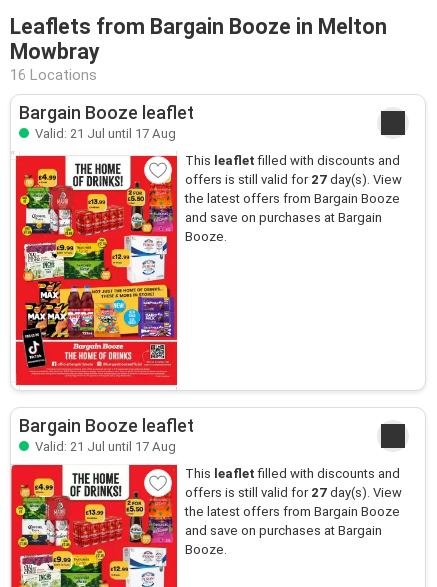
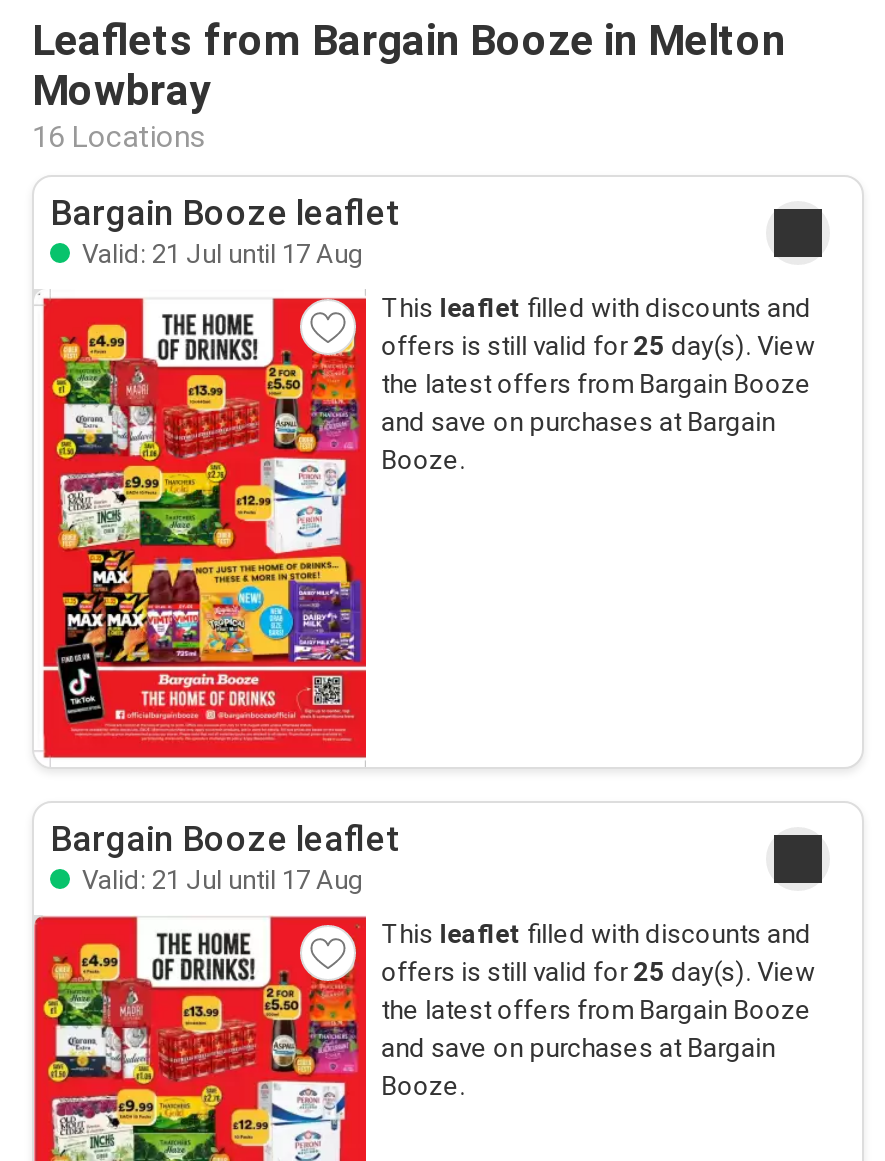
- offers is still valid for 27 day(s). View
+ offers is still valid for 25 day(s). View

- offers is still valid for 27 day(s). View
+ offers is still valid for 25 day(s). View
